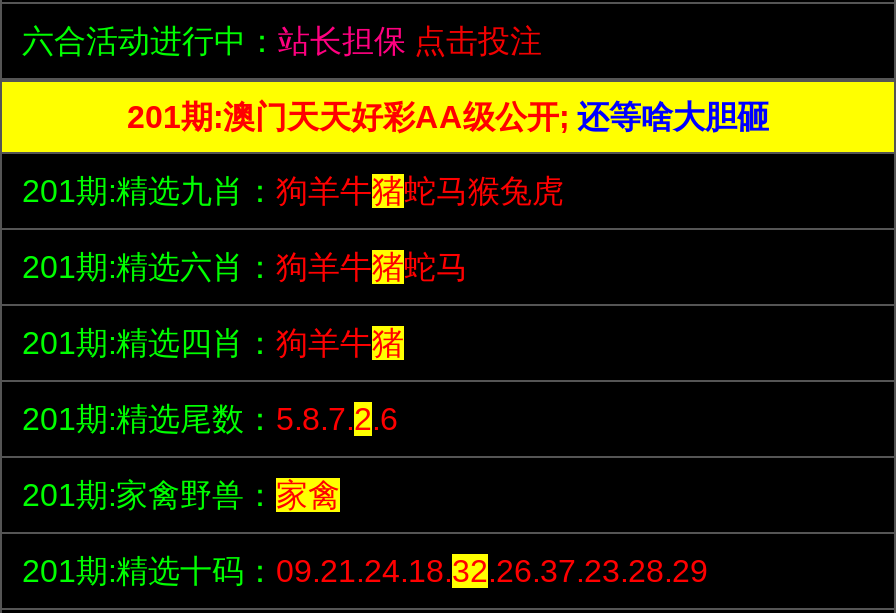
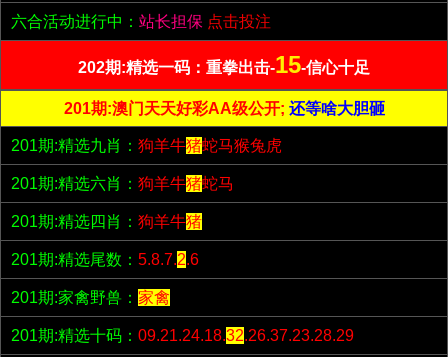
+ 202期:精选一码：重拳出击-15-信心十足
